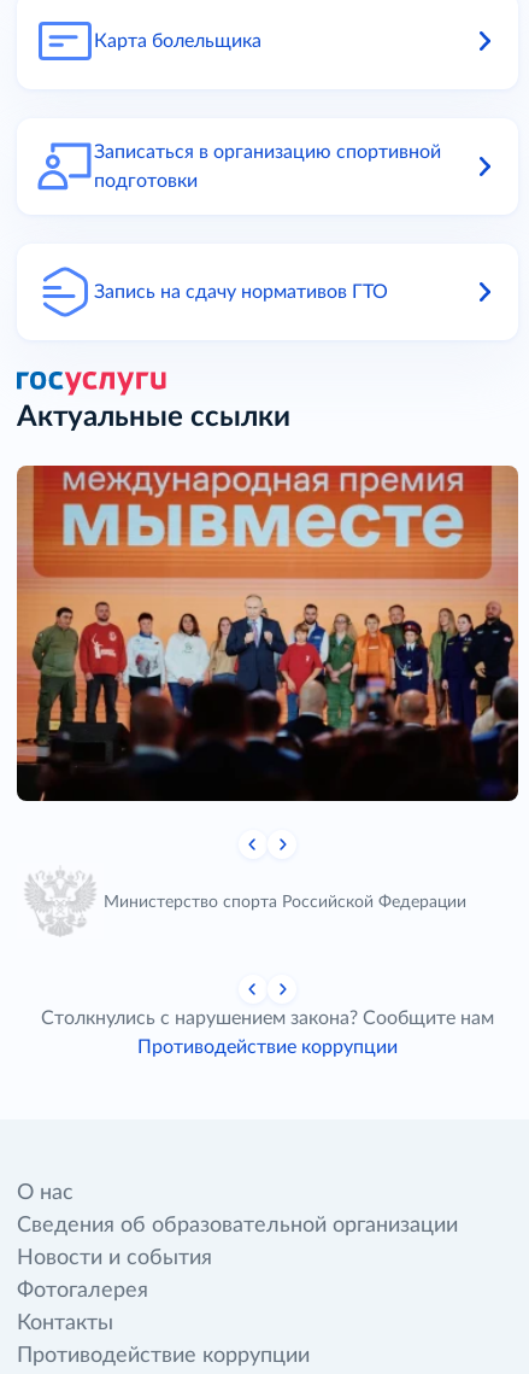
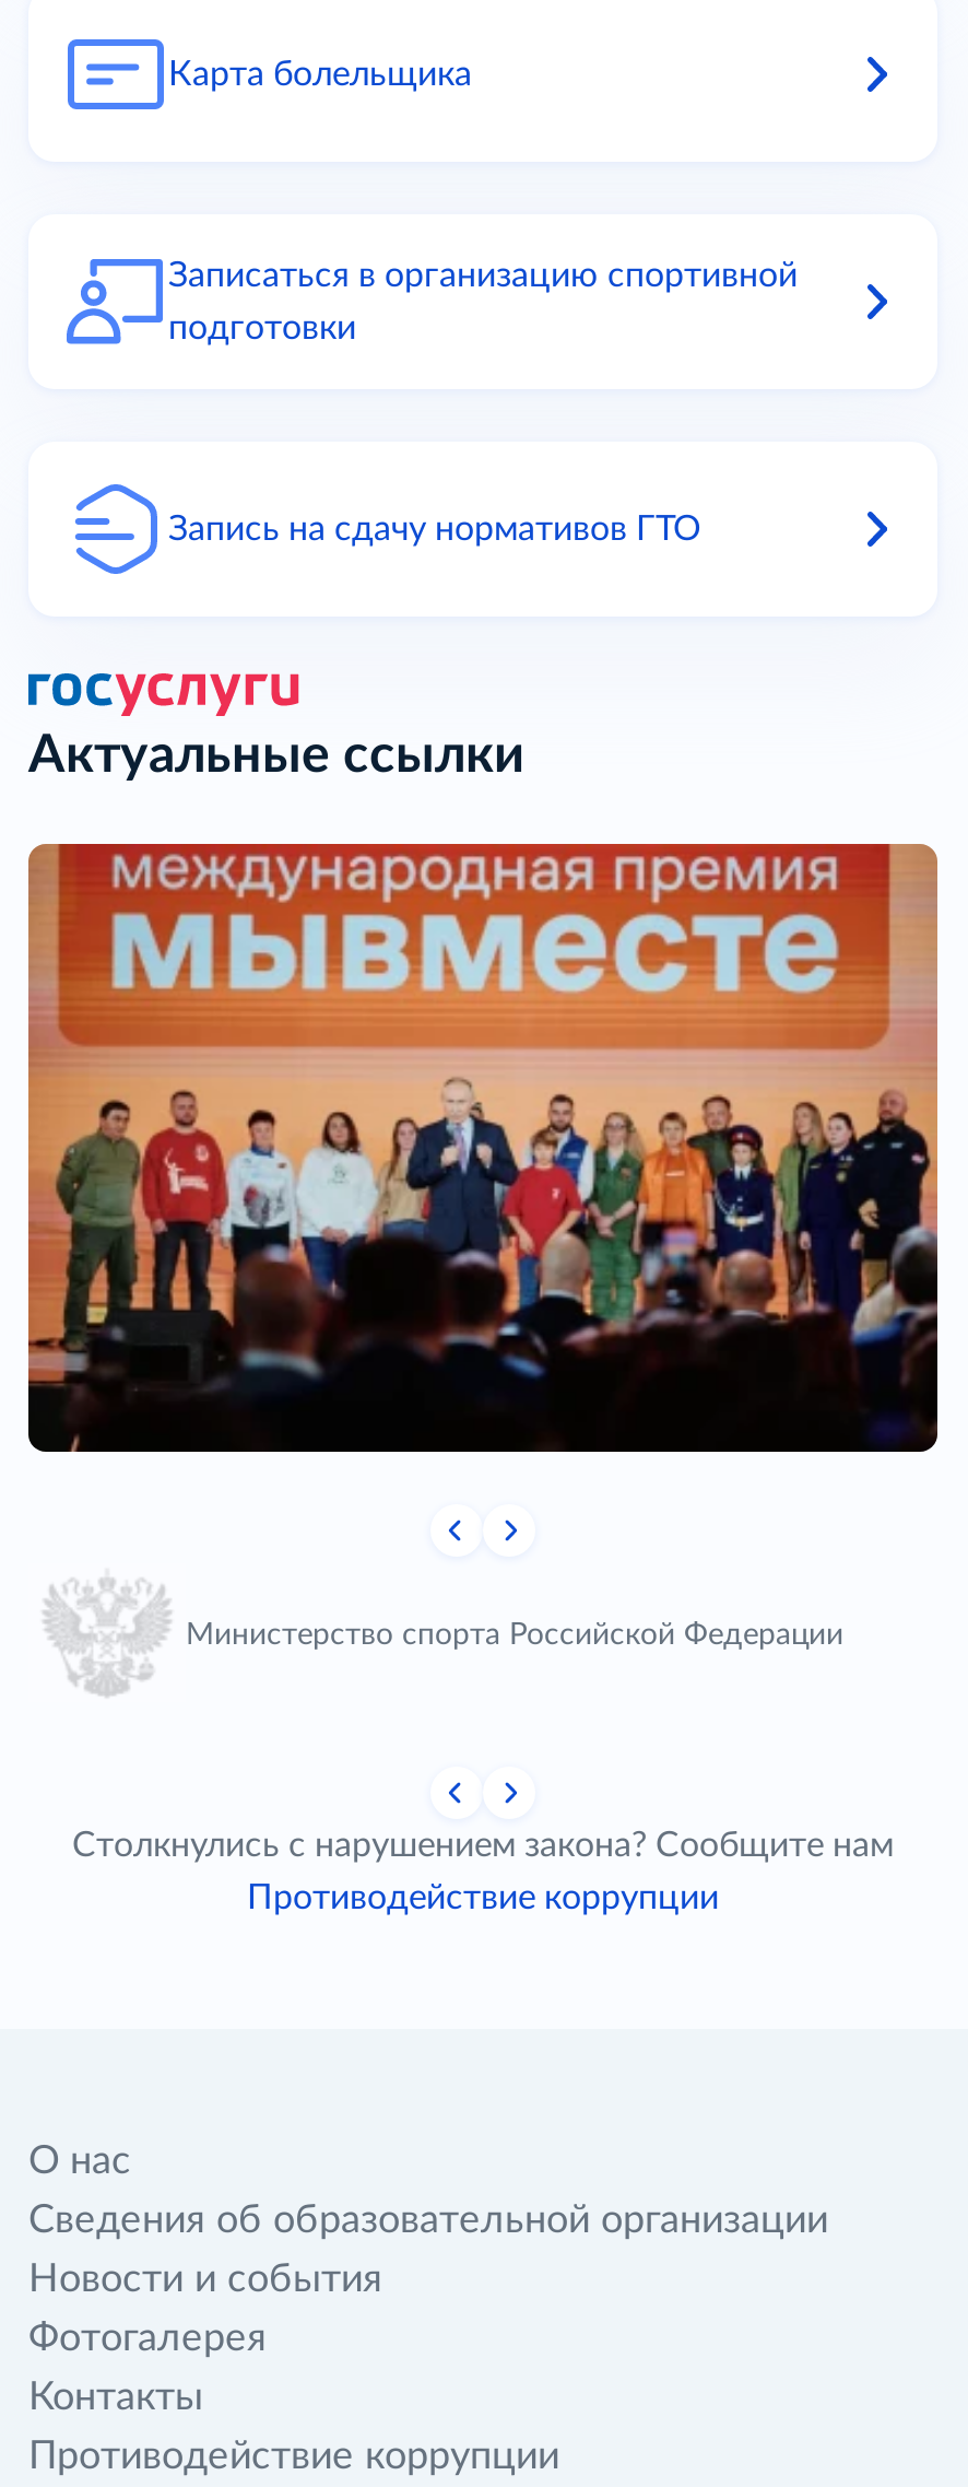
- Министерство спорта Российской Федерации
+ Министерство просвещения Российской Федерации
